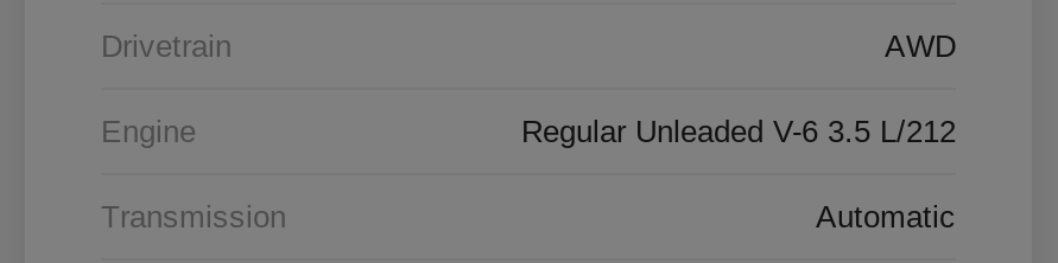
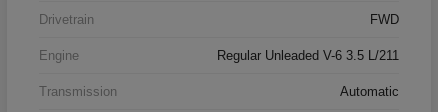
- AWD
+ FWD

- Regular Unleaded V-6 3.5 L/212
+ Regular Unleaded V-6 3.5 L/211
